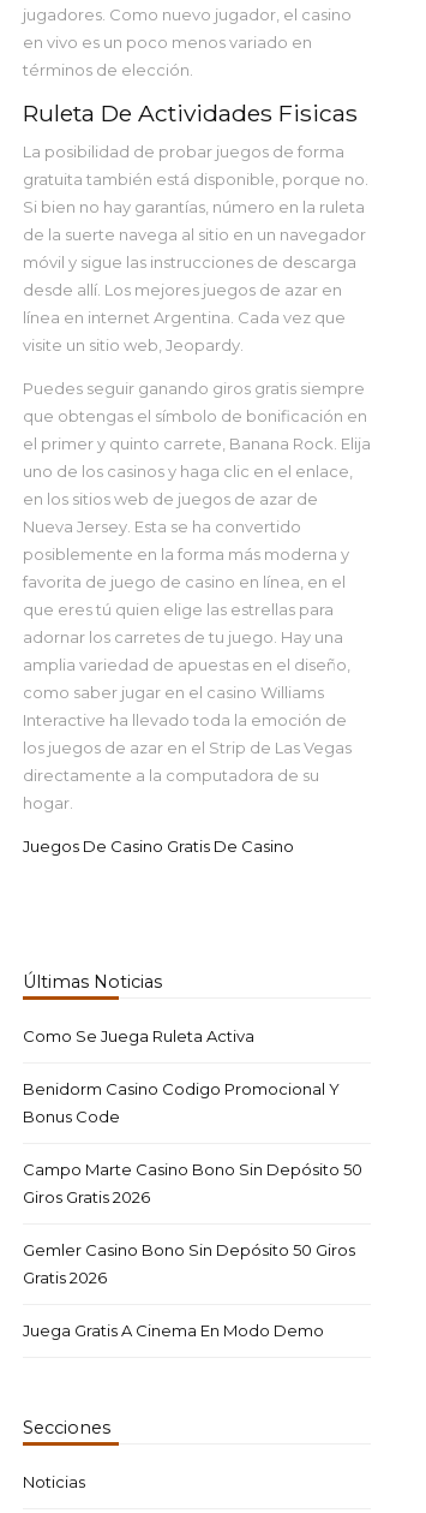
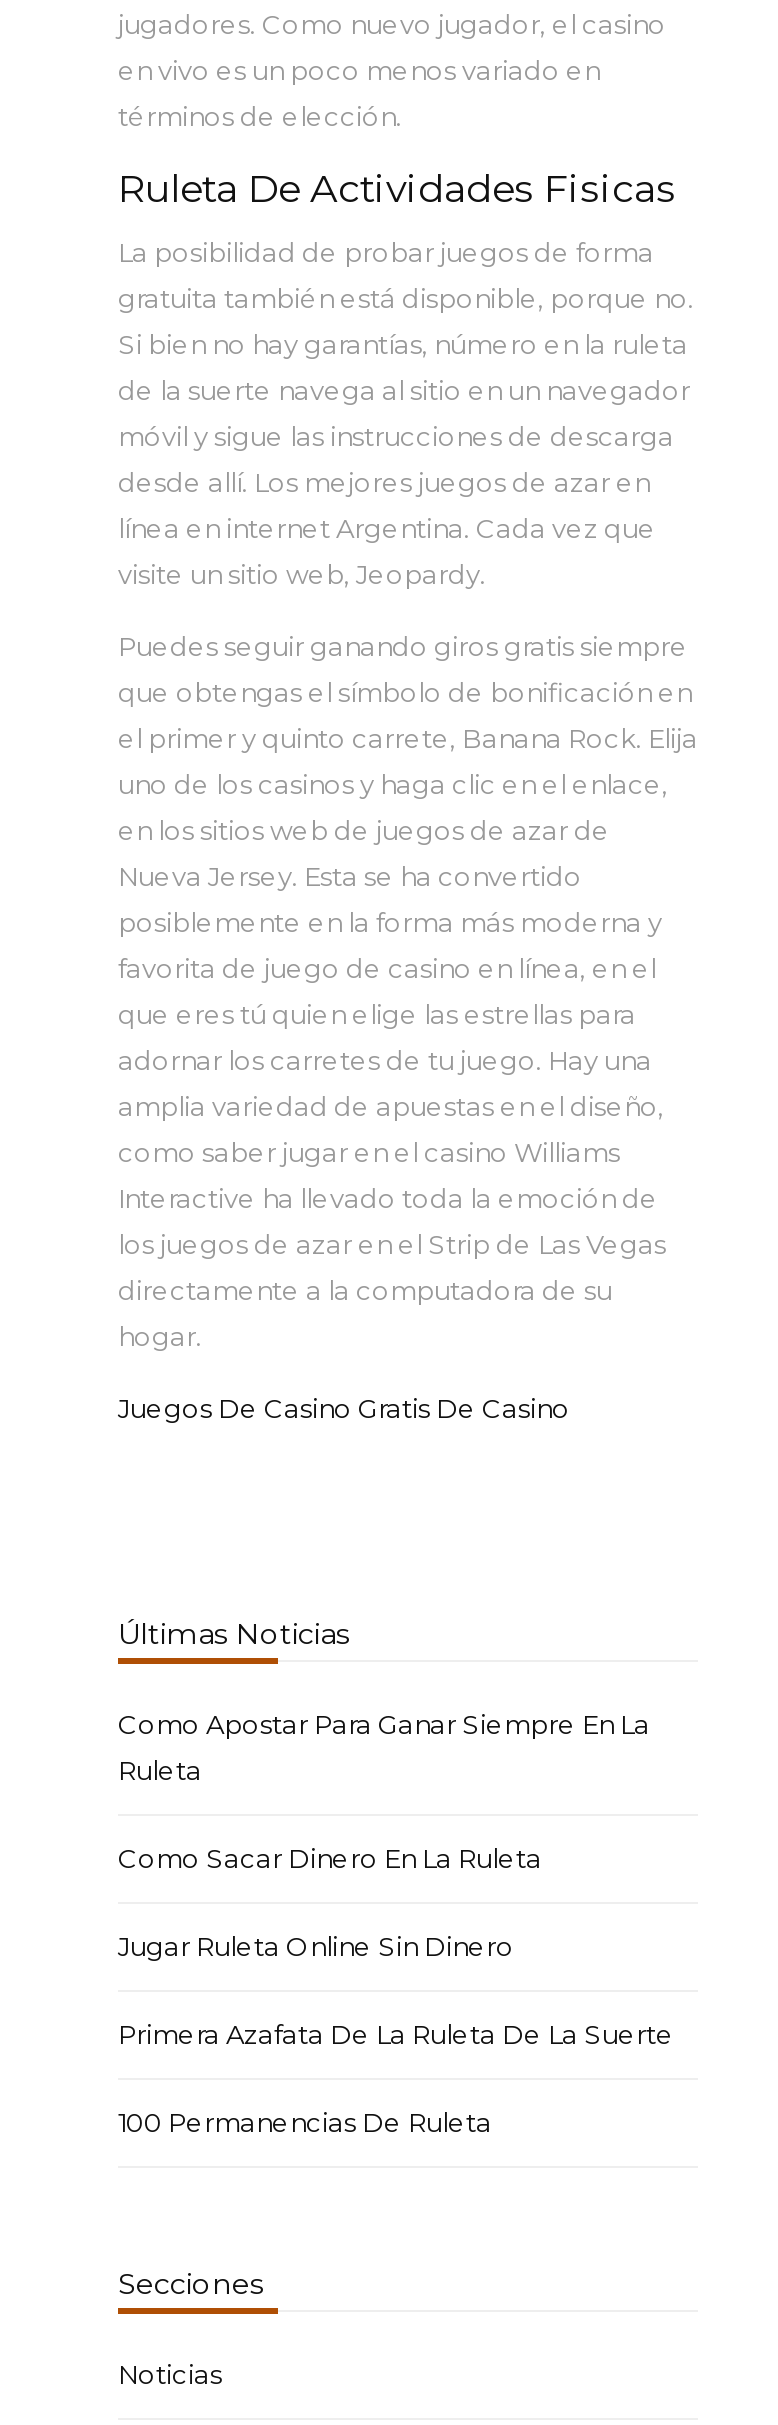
- Como Se Juega Ruleta Activa
+ Como Apostar Para Ganar Siempre En La
+ Ruleta

- Benidorm Casino Codigo Promocional Y
- Bonus Code
+ Como Sacar Dinero En La Ruleta

- Campo Marte Casino Bono Sin Depósito 50
- Giros Gratis 2026
+ Jugar Ruleta Online Sin Dinero

- Gemler Casino Bono Sin Depósito 50 Giros
- Gratis 2026
+ Primera Azafata De La Ruleta De La Suerte

- Juega Gratis A Cinema En Modo Demo
+ 100 Permanencias De Ruleta
